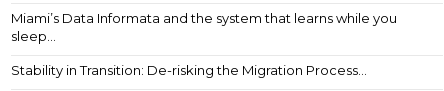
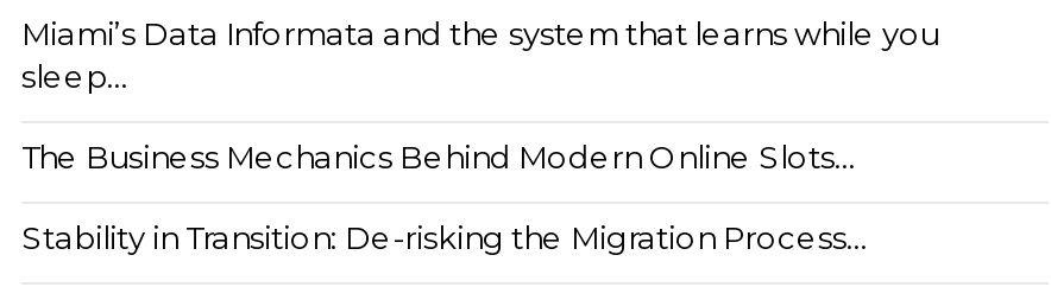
+ The Business Mechanics Behind Modern Online Slots...
